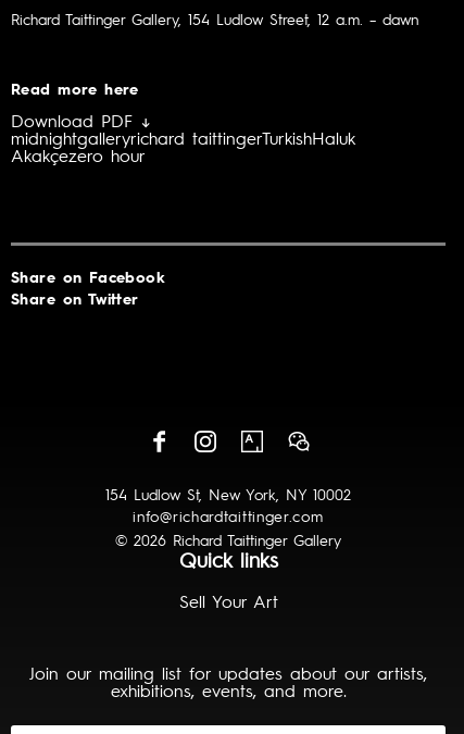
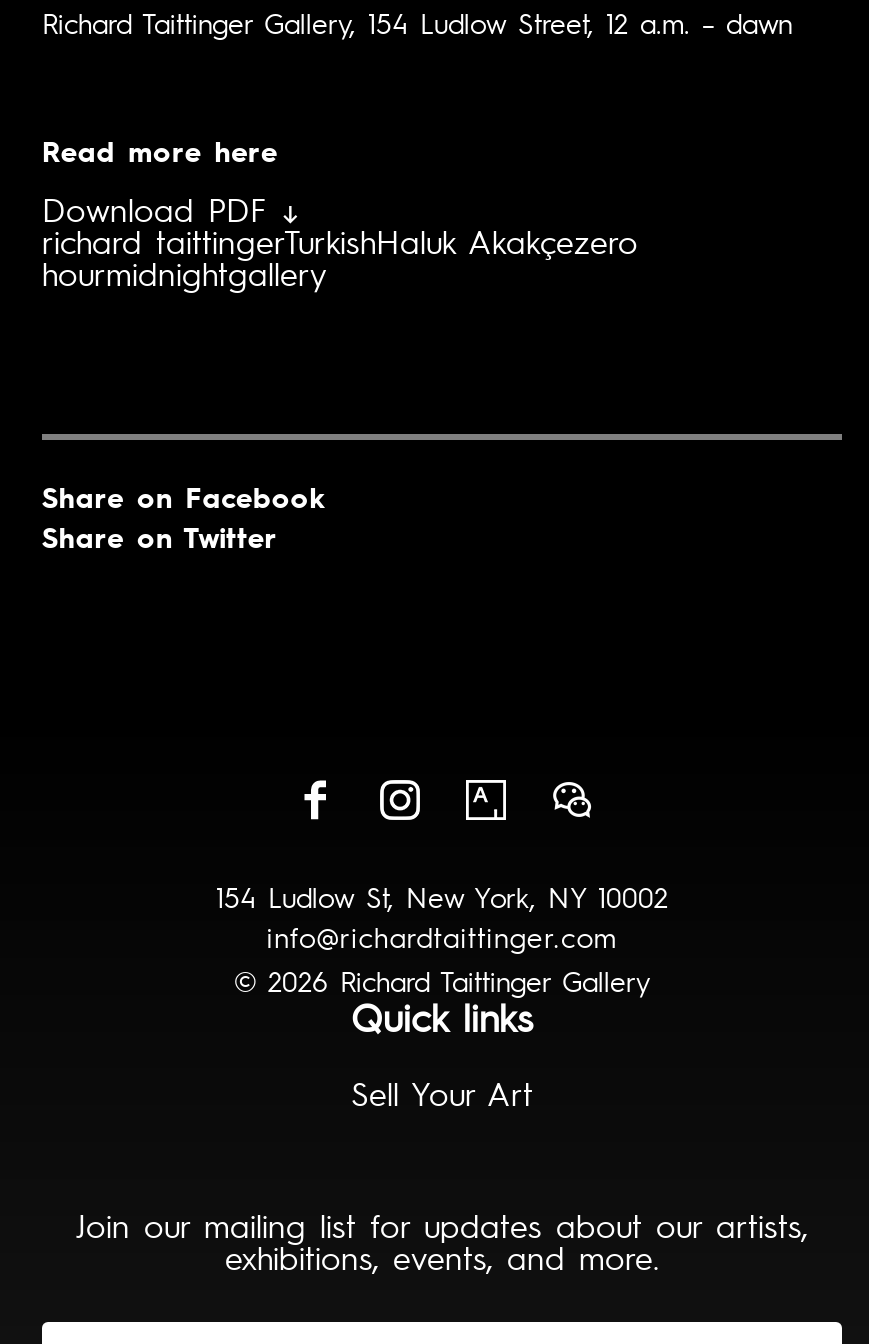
- midnightgalleryrichard taittingerTurkishHaluk
- Akakçezero hour
+ richard taittingerTurkishHaluk Akakçezero
+ hourmidnightgallery
